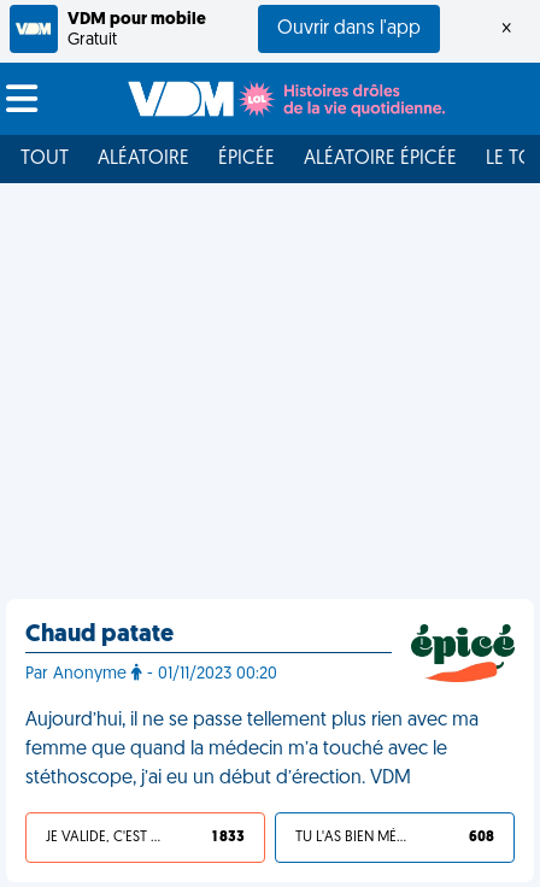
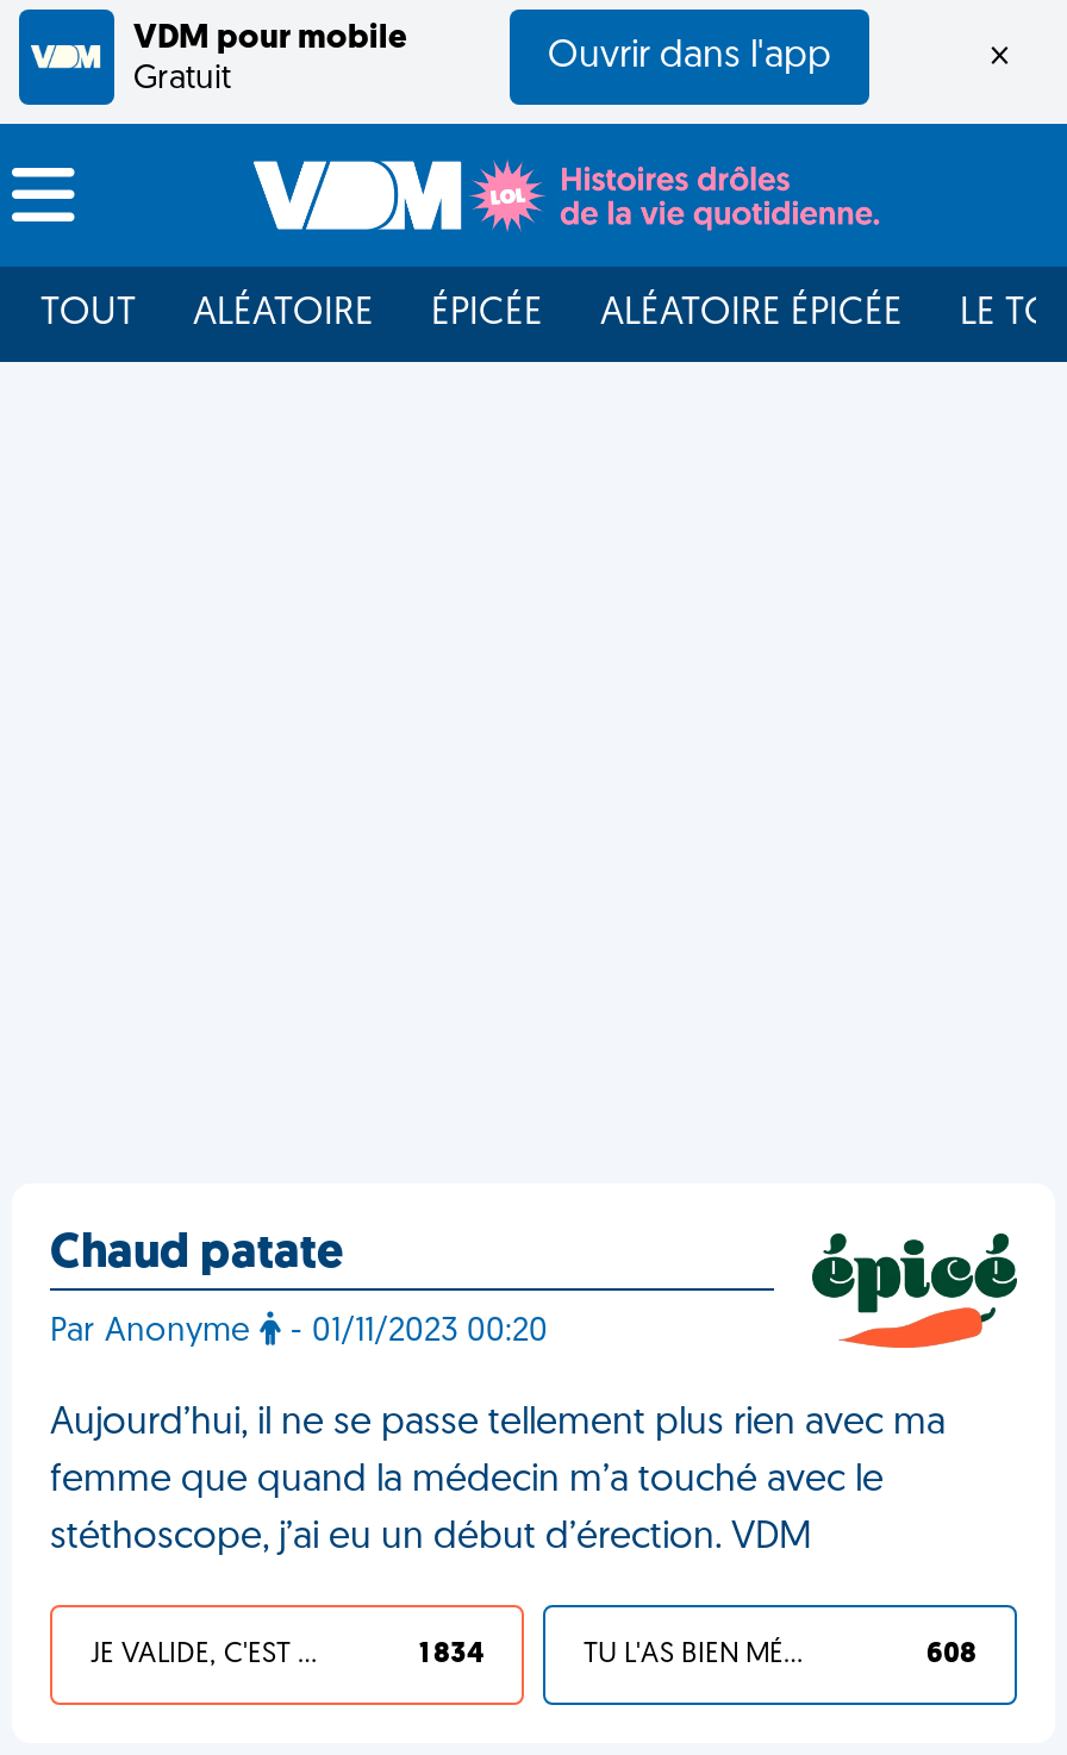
- 1 833
+ 1 834
